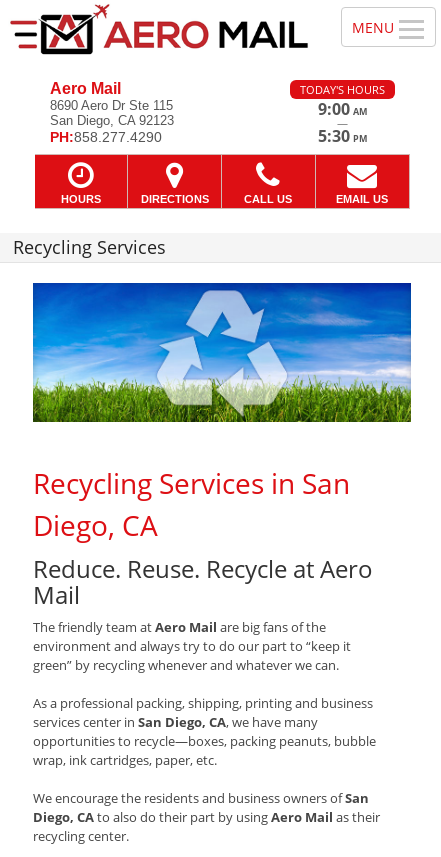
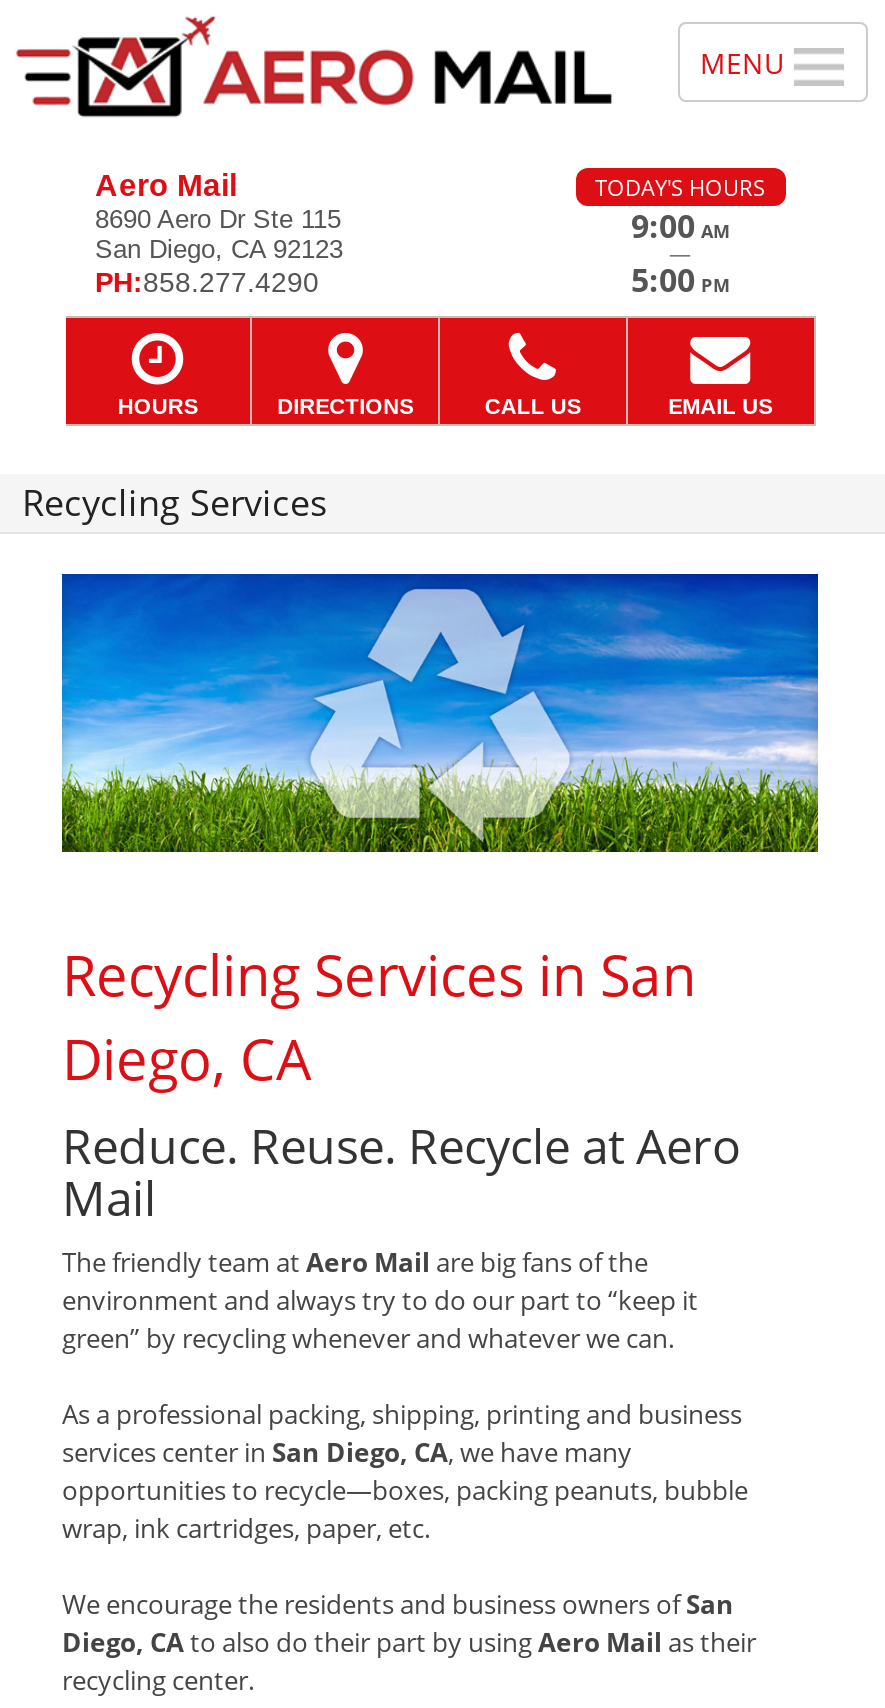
- 5:30 PM
+ 5:00 PM
